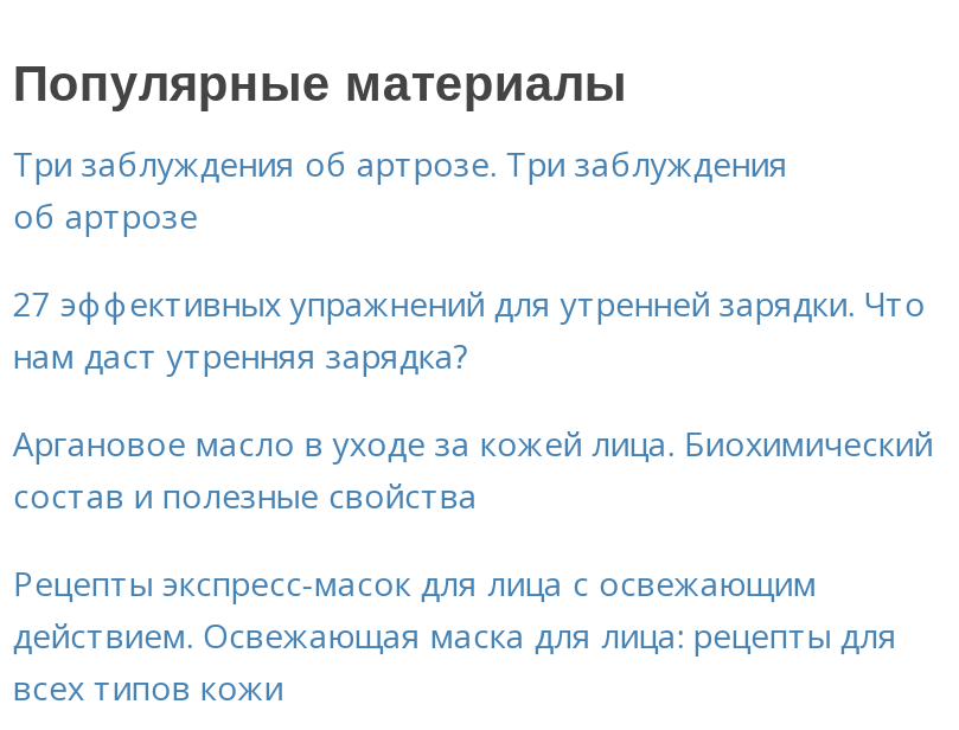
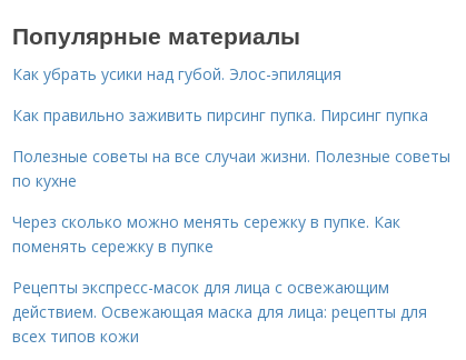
- Три заблуждения об артрозе. Три заблуждения
- об артрозе
- 27 эффективных упражнений для утренней зарядки. Что
- нам даст утренняя зарядка?
- Аргановое масло в уходе за кожей лица. Биохимический
- состав и полезные свойства
+ Как убрать усики над губой. Элос-эпиляция
+ Как правильно заживить пирсинг пупка. Пирсинг пупка
+ Полезные советы на все случаи жизни. Полезные советы
+ по кухне
+ Через сколько можно менять сережку в пупке. Как
+ поменять сережку в пупке
